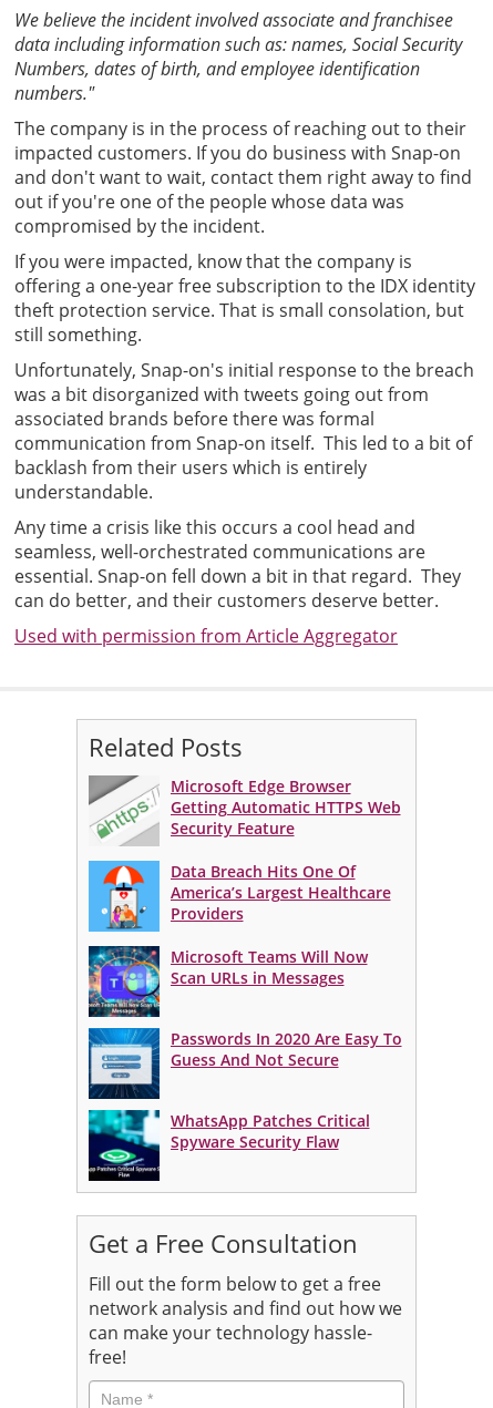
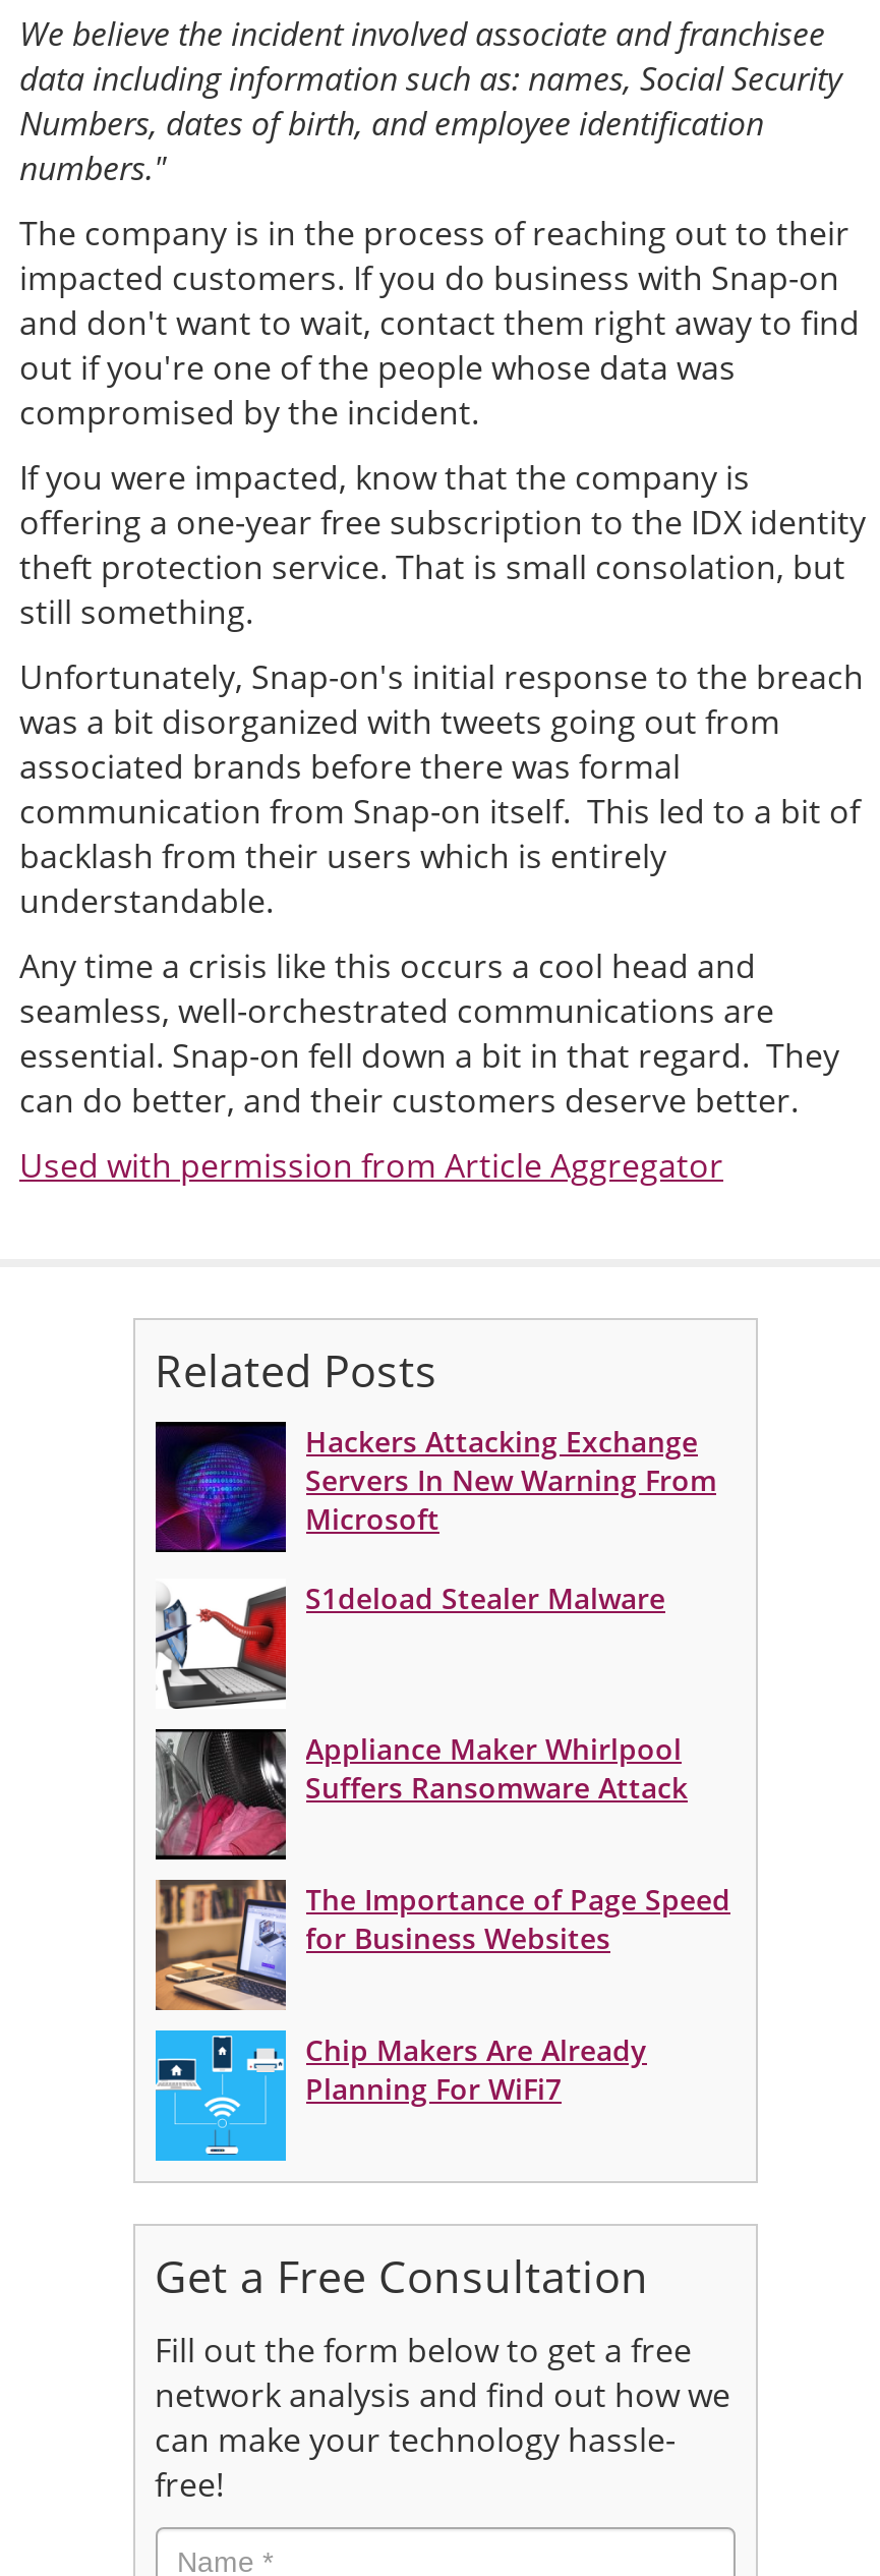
- [image]
- Microsoft Edge Browser
- Getting Automatic HTTPS Web
- Security Feature
+ [image]
+ Hackers Attacking Exchange
+ Servers In New Warning From
+ Microsoft

- [image]
- Data Breach Hits One Of
- America’s Largest Healthcare
- Providers
+ [image]
+ S1deload Stealer Malware

- [image]
- Microsoft Teams Will Now
- Scan URLs in Messages
+ [image]
+ Appliance Maker Whirlpool
+ Suffers Ransomware Attack

- [image]
- Passwords In 2020 Are Easy To
- Guess And Not Secure
+ [image]
+ The Importance of Page Speed
+ for Business Websites

- [image]
- WhatsApp Patches Critical
- Spyware Security Flaw
+ [image]
+ Chip Makers Are Already
+ Planning For WiFi7
